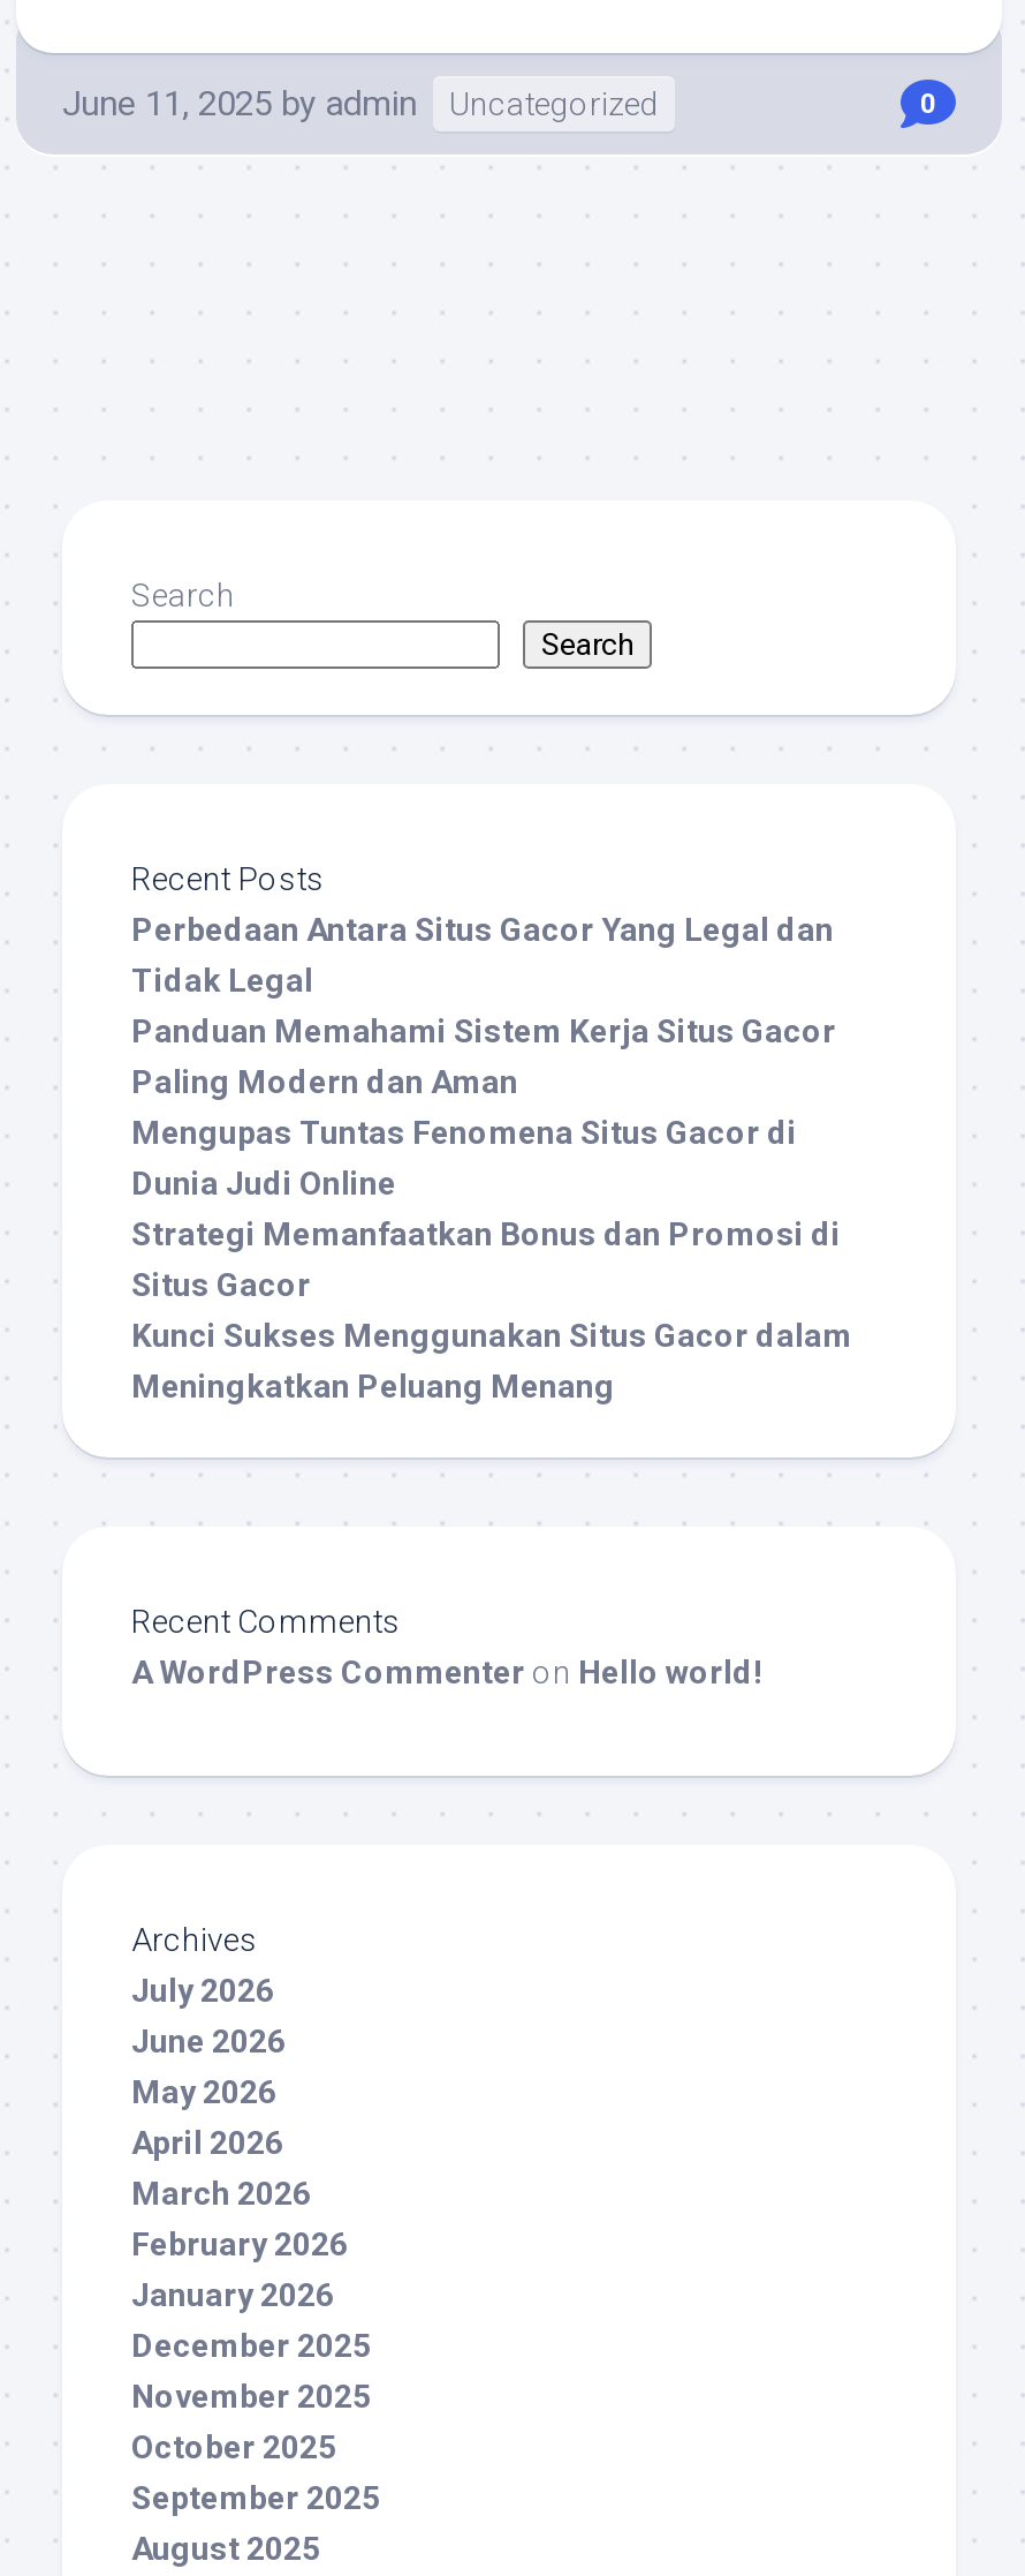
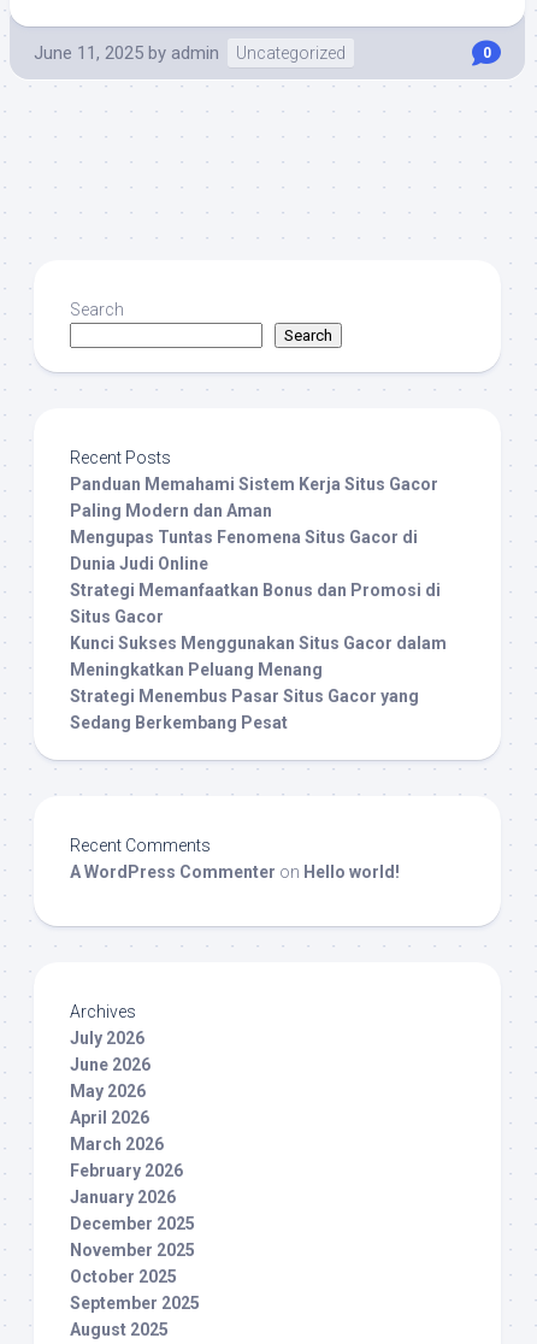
- Perbedaan Antara Situs Gacor Yang Legal dan
- Tidak Legal

moved up: Panduan Memahami Sistem Kerja Situs Gacor | Paling Modern dan Aman | Mengupas Tuntas Fenomena Situs Gacor di | Dunia Judi Online | Strategi Memanfaatkan Bonus dan Promosi di | Situs Gacor | Kunci Sukses Menggunakan Situs Gacor dalam | Meningkatkan Peluang Menang

+ Strategi Menembus Pasar Situs Gacor yang
+ Sedang Berkembang Pesat
